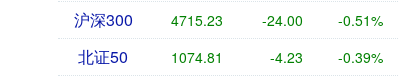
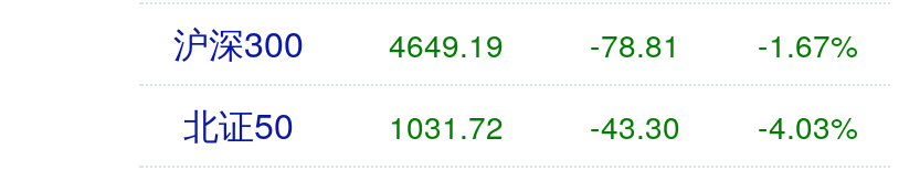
- 4715.23
+ 4649.19

- -24.00
+ -78.81

- -0.51%
+ -1.67%

- 1074.81
+ 1031.72

- -4.23
+ -43.30

- -0.39%
+ -4.03%
